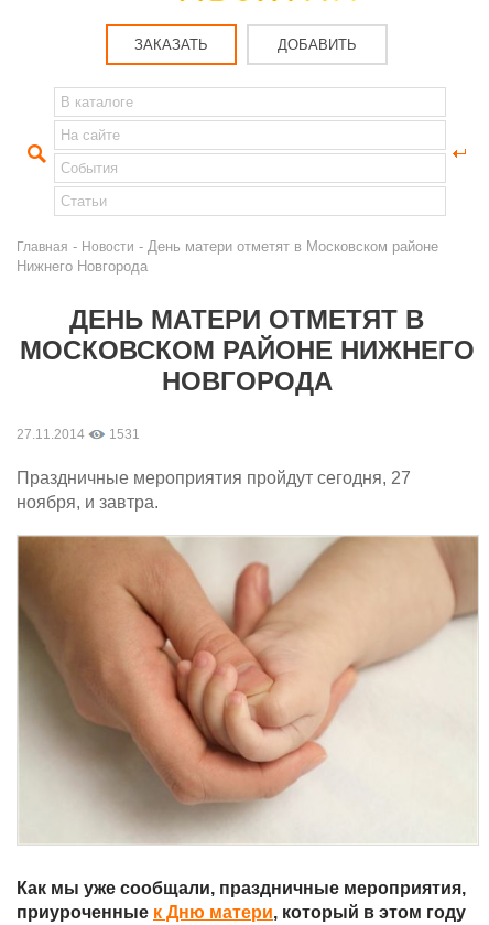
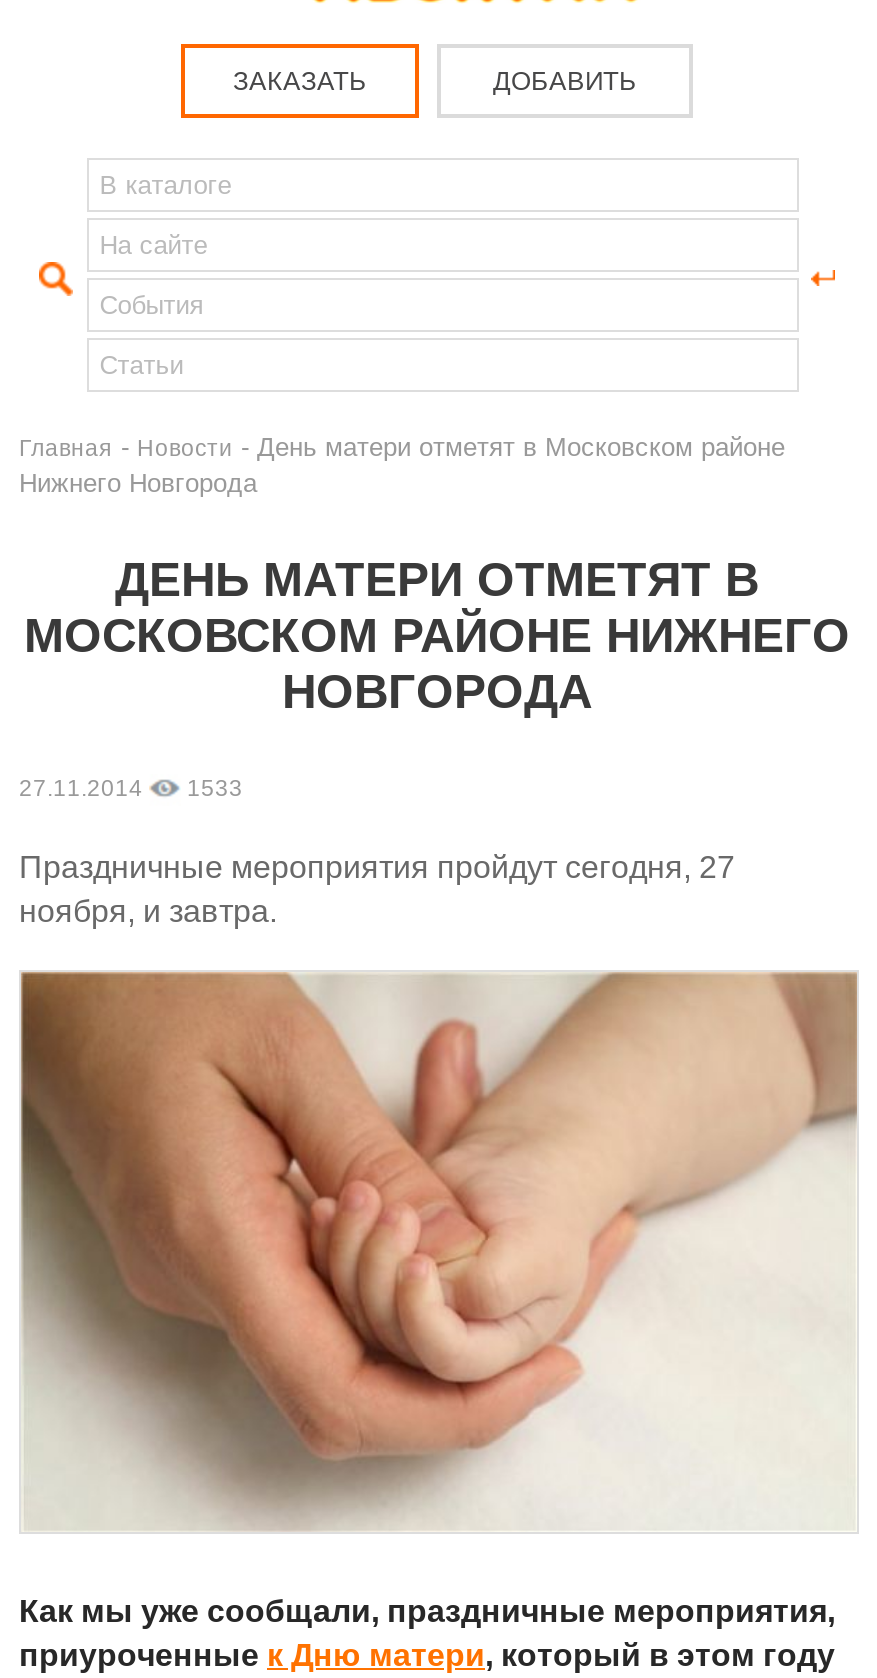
- 27.11.2014 1531
+ 27.11.2014 1533
